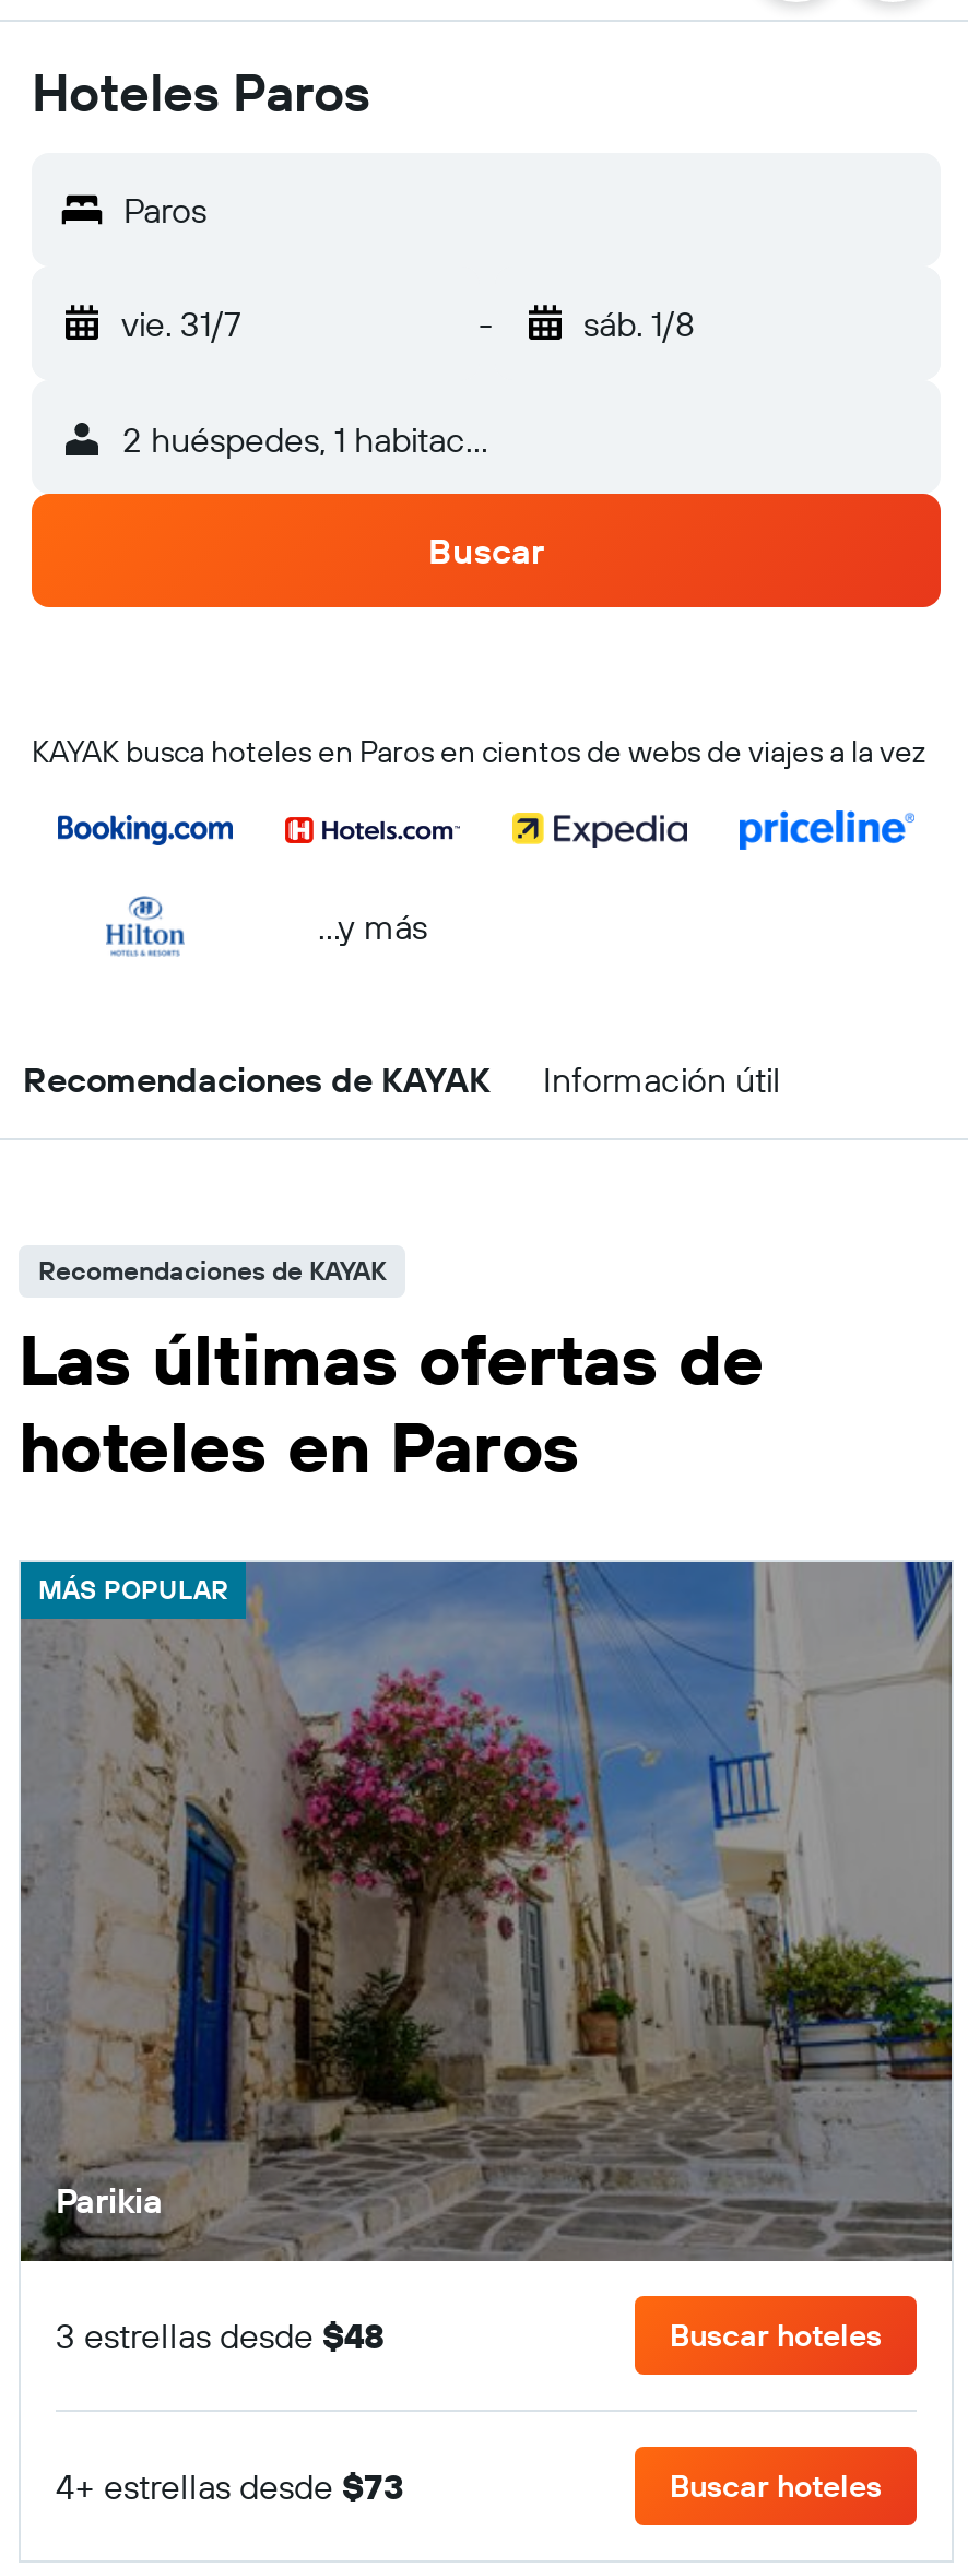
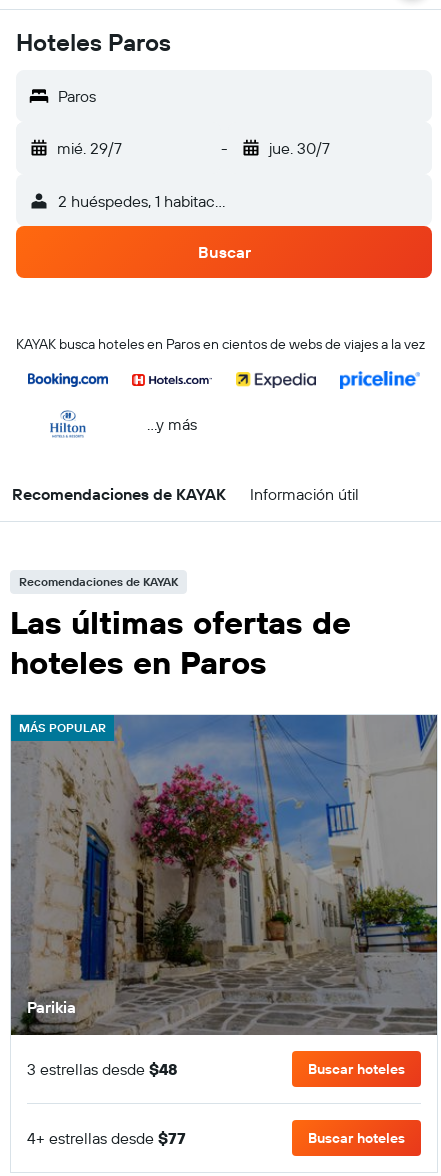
- vie. 31/7
+ mié. 29/7

- sáb. 1/8
+ jue. 30/7

- 4+ estrellas desde $73
+ 4+ estrellas desde $77
